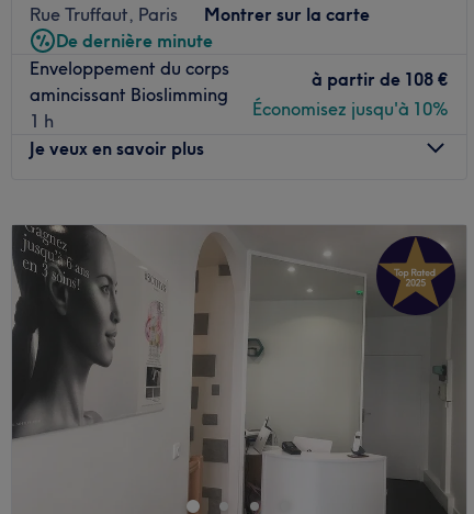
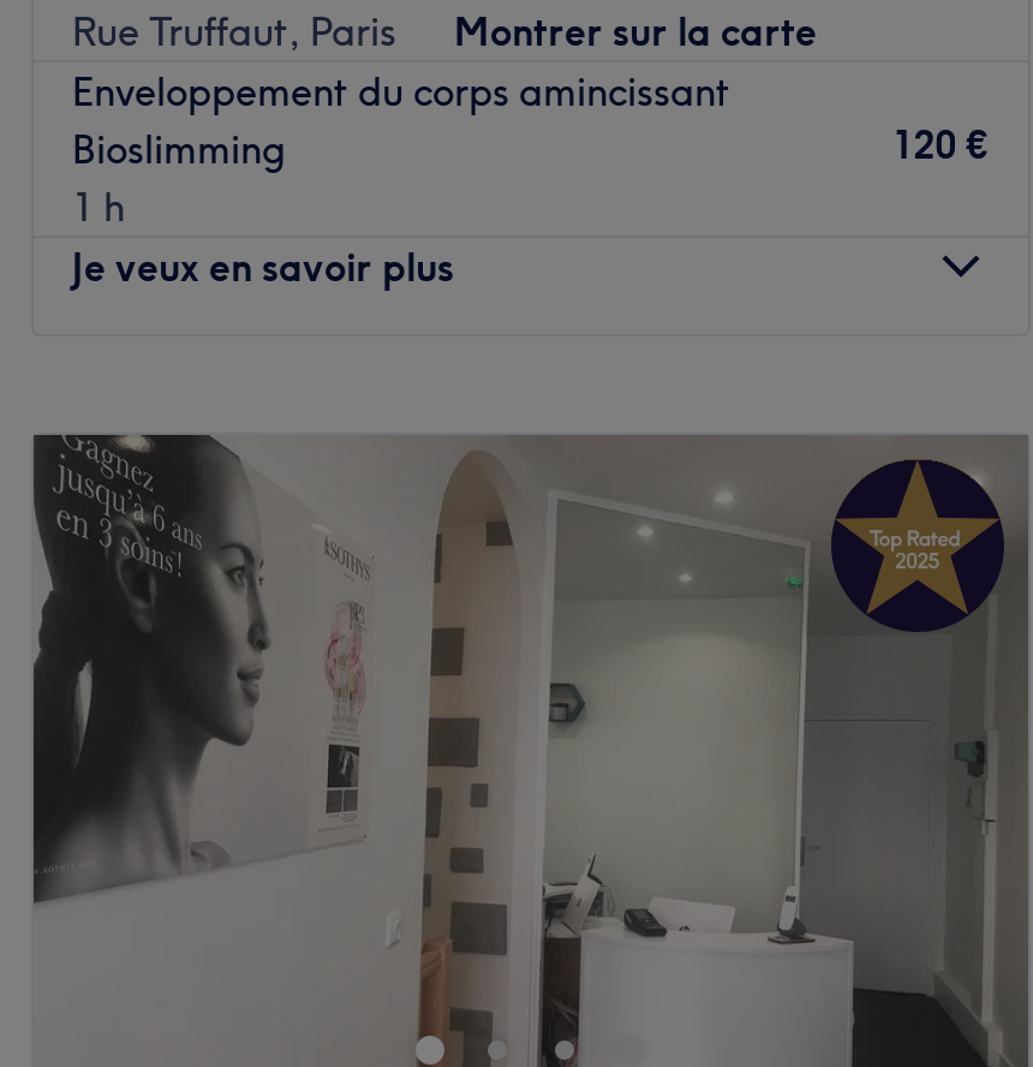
- De dernière minute
- Enveloppement du corps
- amincissant Bioslimming
+ Enveloppement du corps amincissant
+ Bioslimming

- à partir de 108 €
- Économisez jusqu'à 10%
+ 120 €
